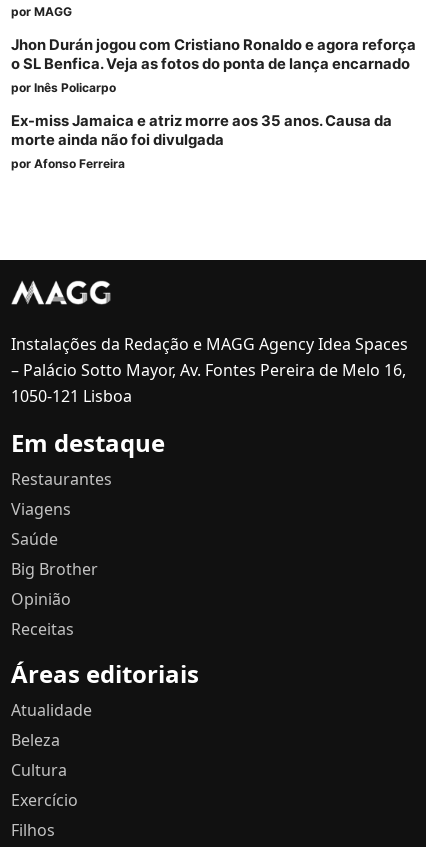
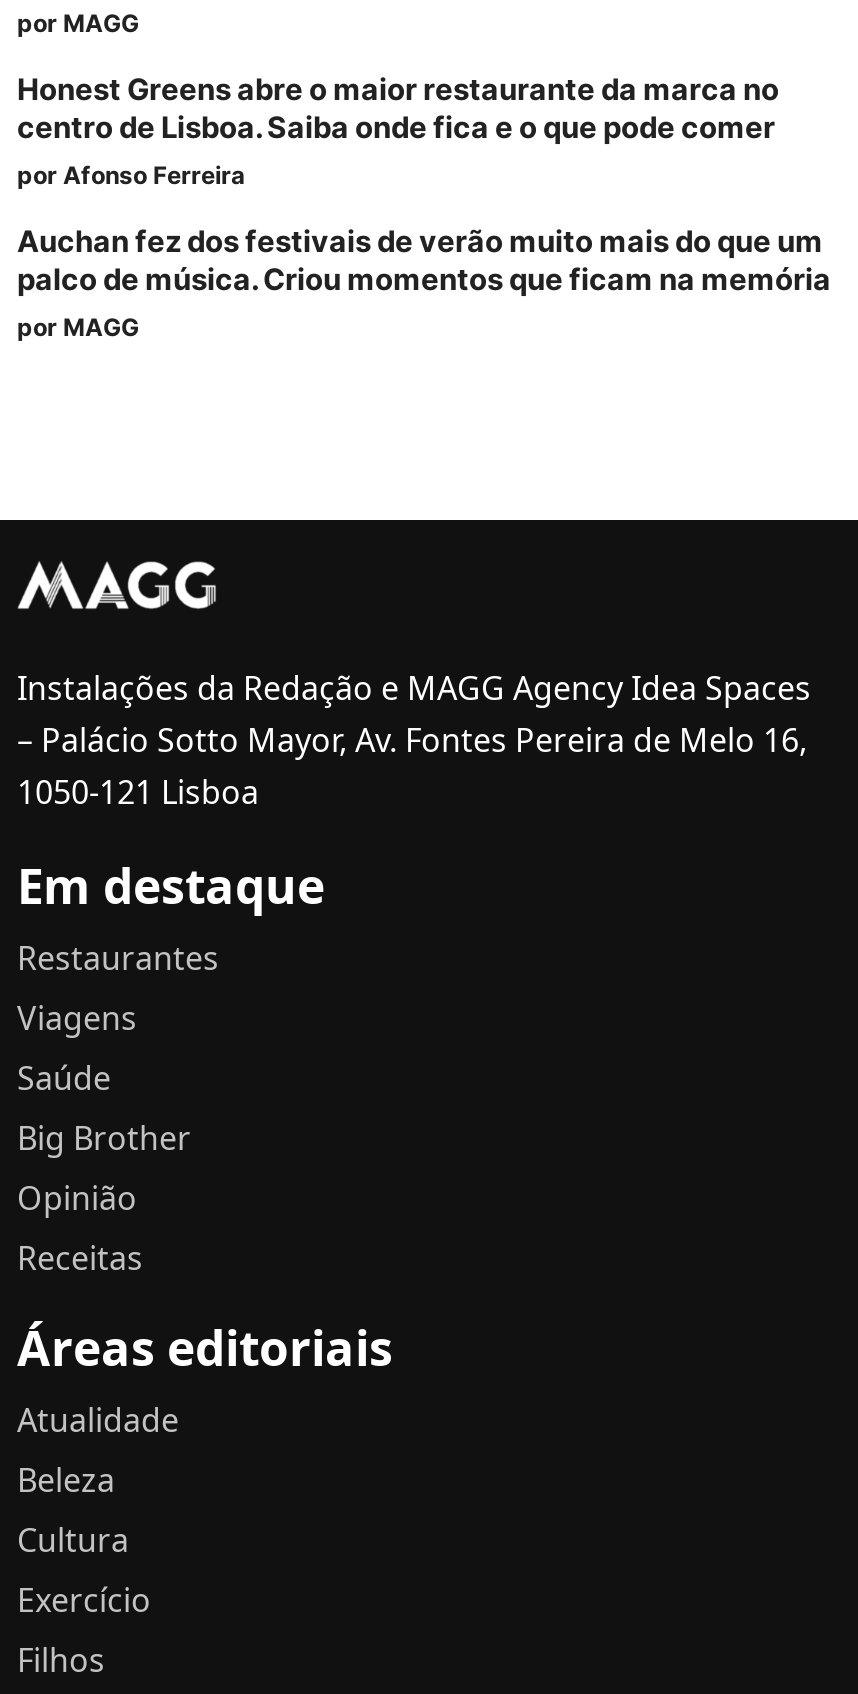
- Jhon Durán jogou com Cristiano Ronaldo e agora reforça
- o SL Benfica. Veja as fotos do ponta de lança encarnado
- por Inês Policarpo
- Ex-miss Jamaica e atriz morre aos 35 anos. Causa da
- morte ainda não foi divulgada
+ Honest Greens abre o maior restaurante da marca no
+ centro de Lisboa. Saiba onde fica e o que pode comer

moved up: por Afonso Ferreira

+ Auchan fez dos festivais de verão muito mais do que um
+ palco de música. Criou momentos que ficam na memória
+ por MAGG
